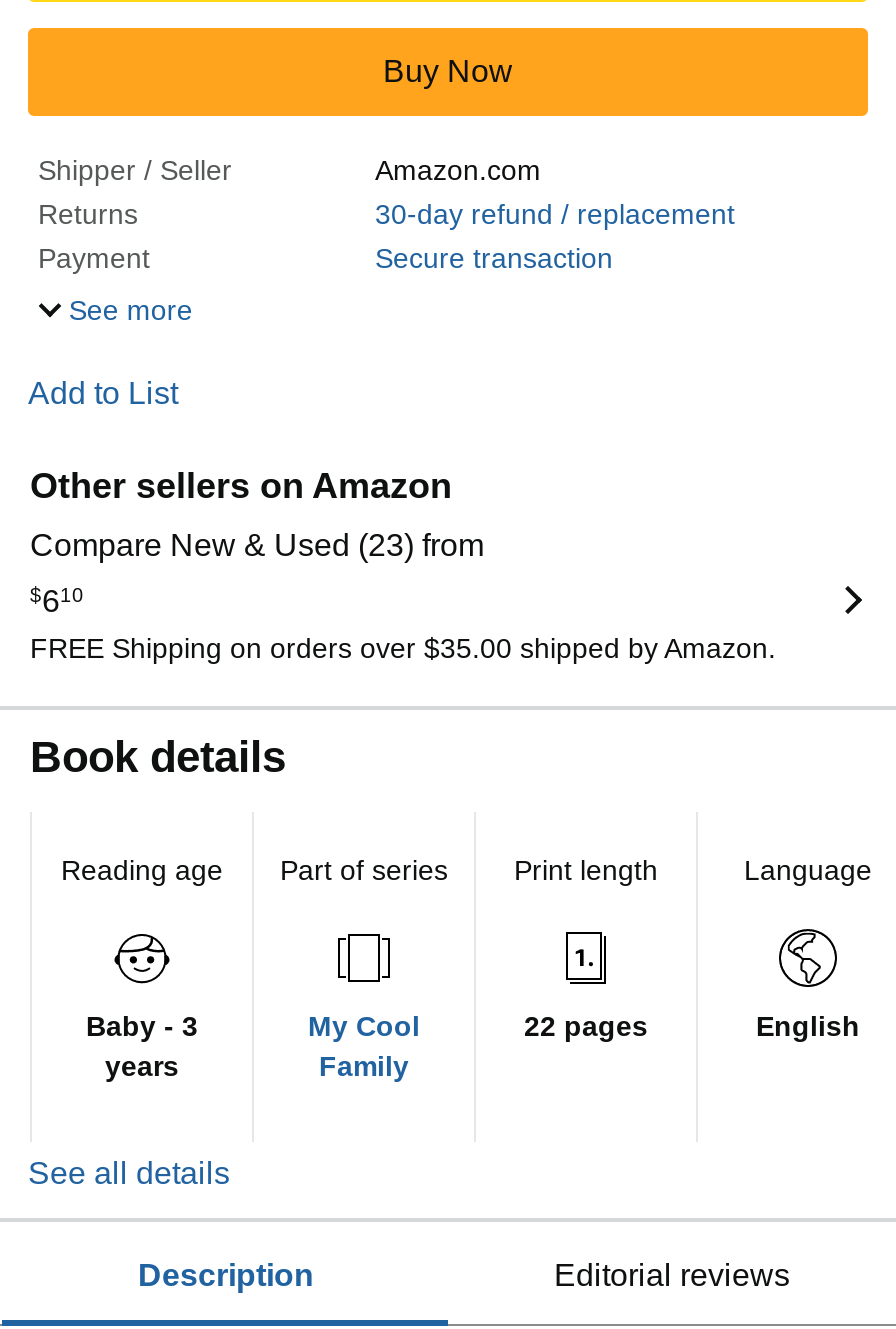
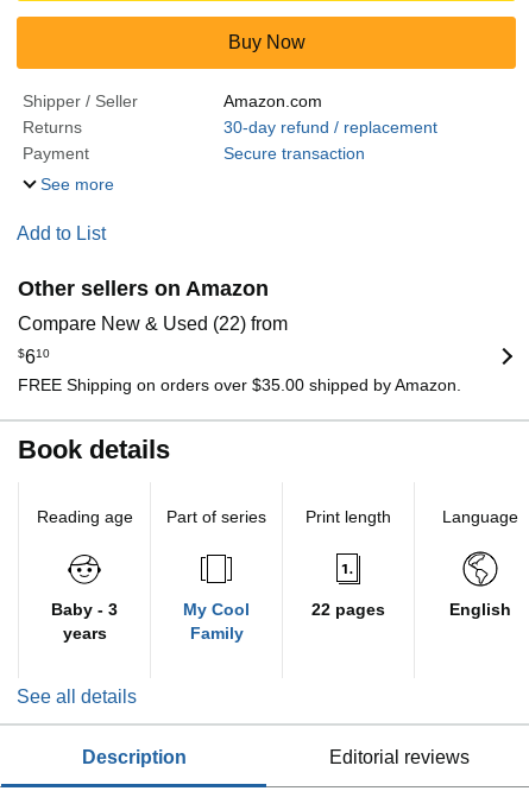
- Compare New & Used (23) from
+ Compare New & Used (22) from
